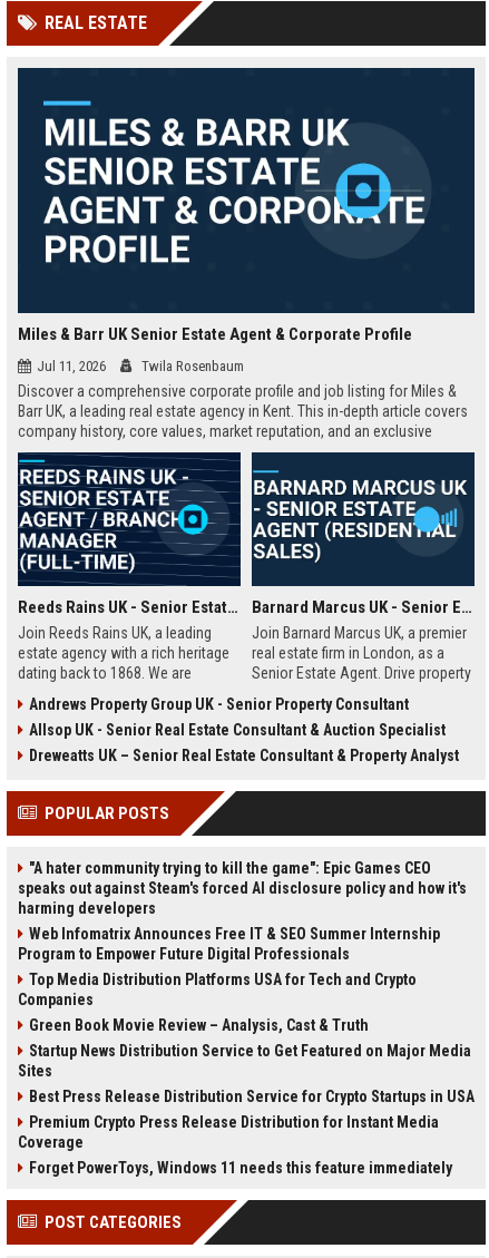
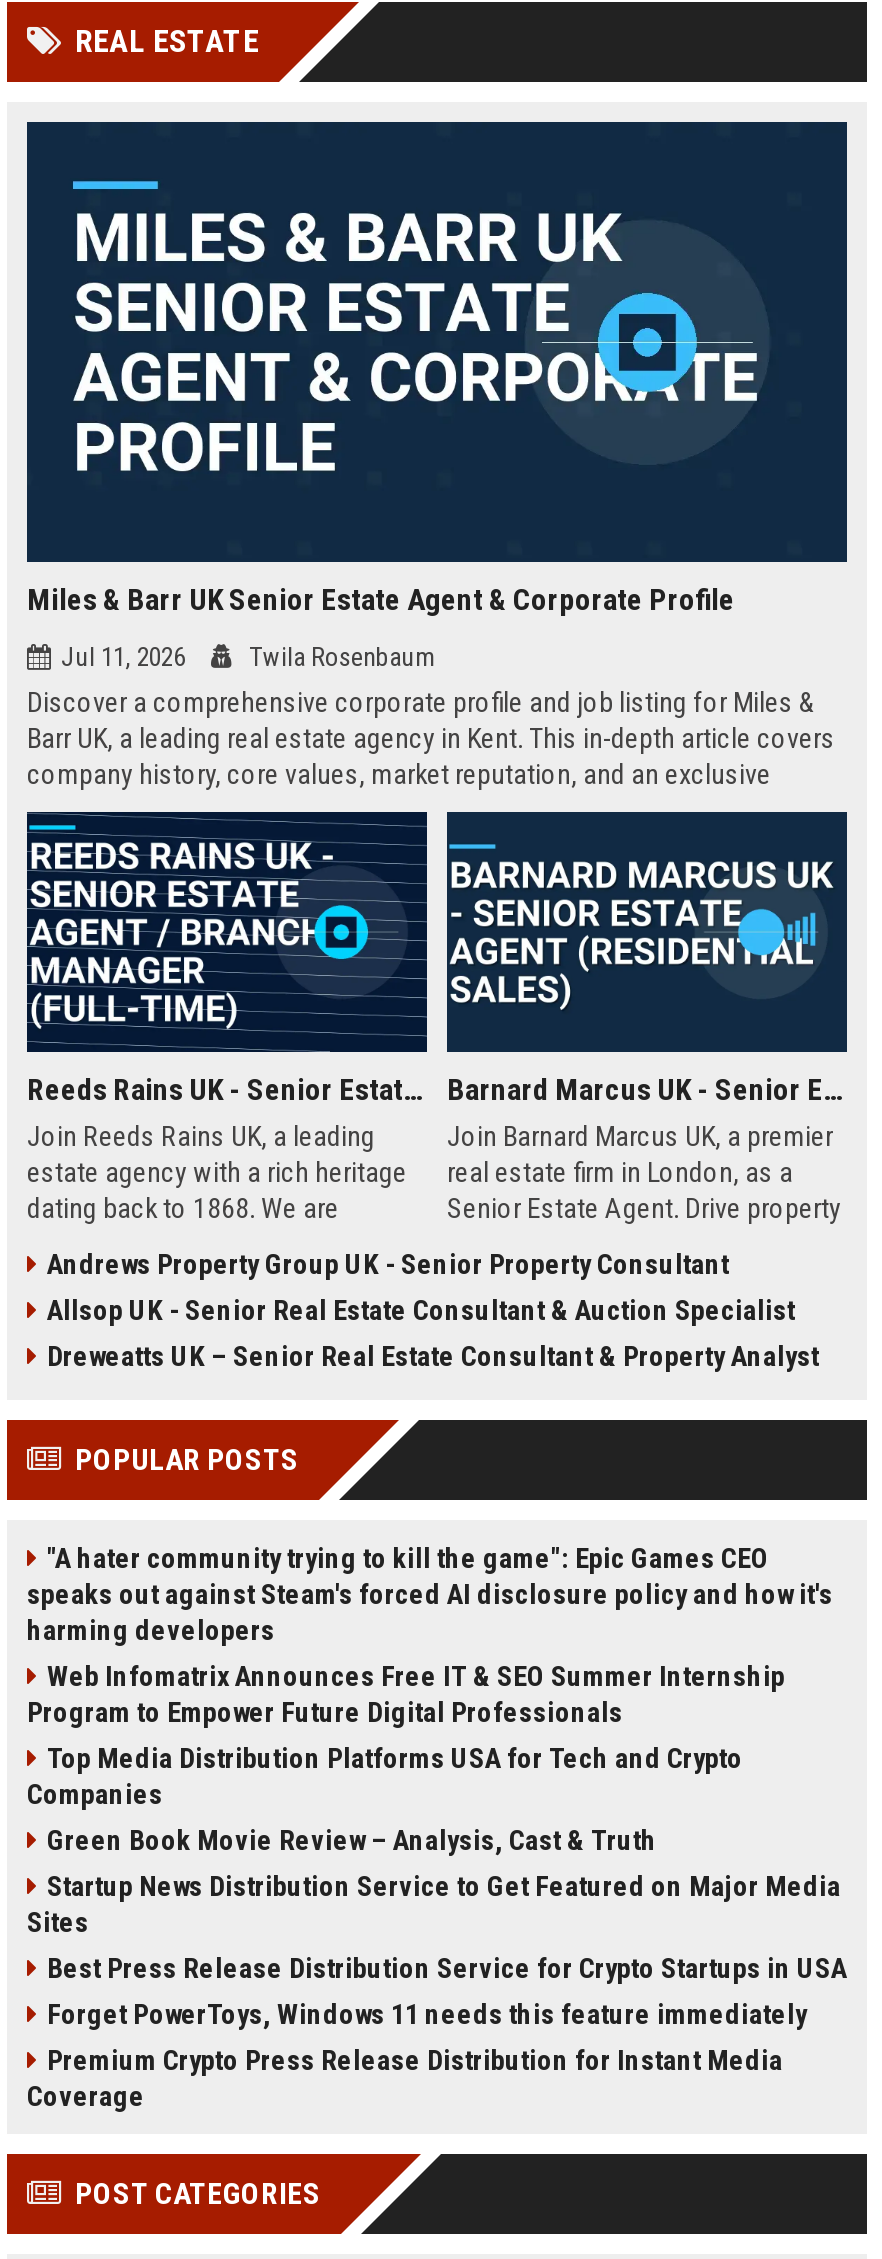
moved down: Premium Crypto Press Release Distribution for Instant Media | Coverage

moved up: Forget PowerToys, Windows 11 needs this feature immediately
